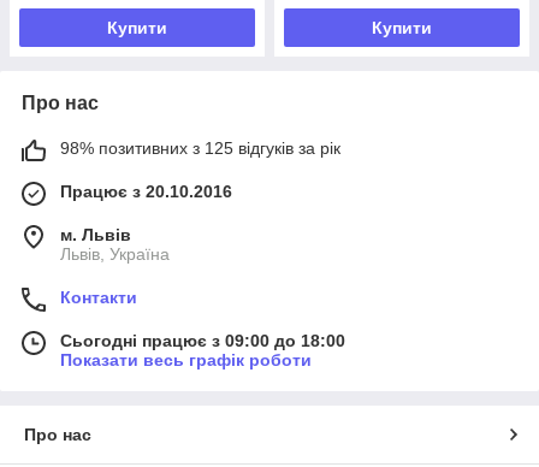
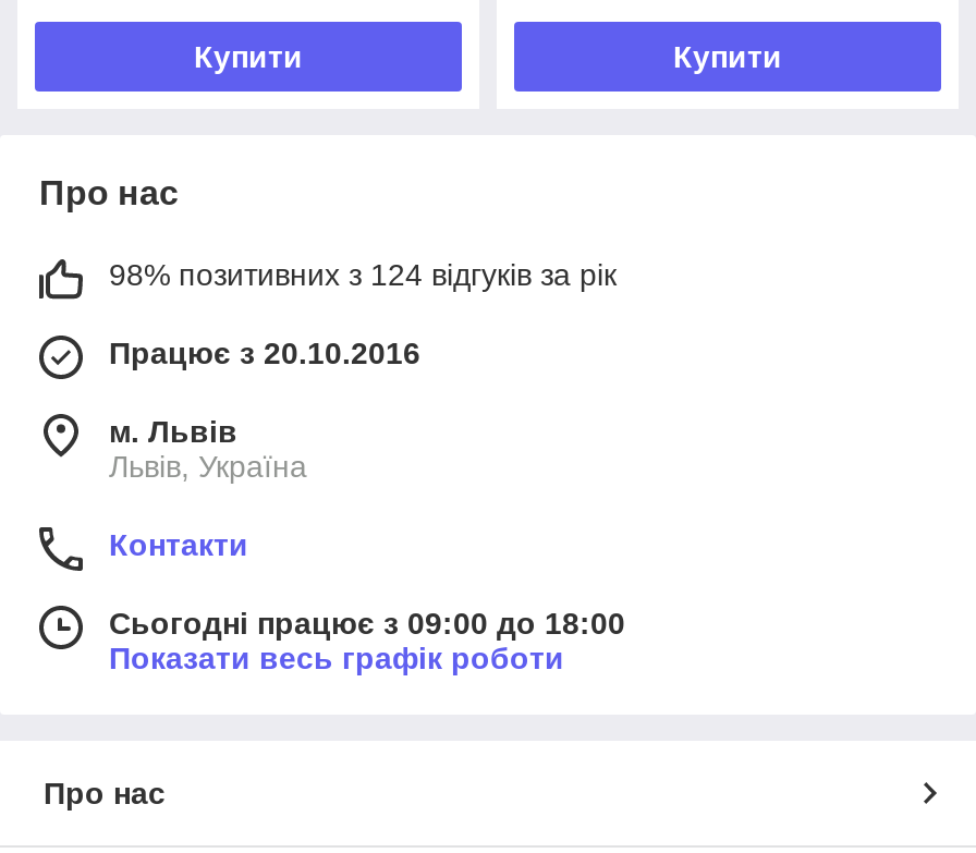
- 98% позитивних з 125 відгуків за рік
+ 98% позитивних з 124 відгуків за рік
